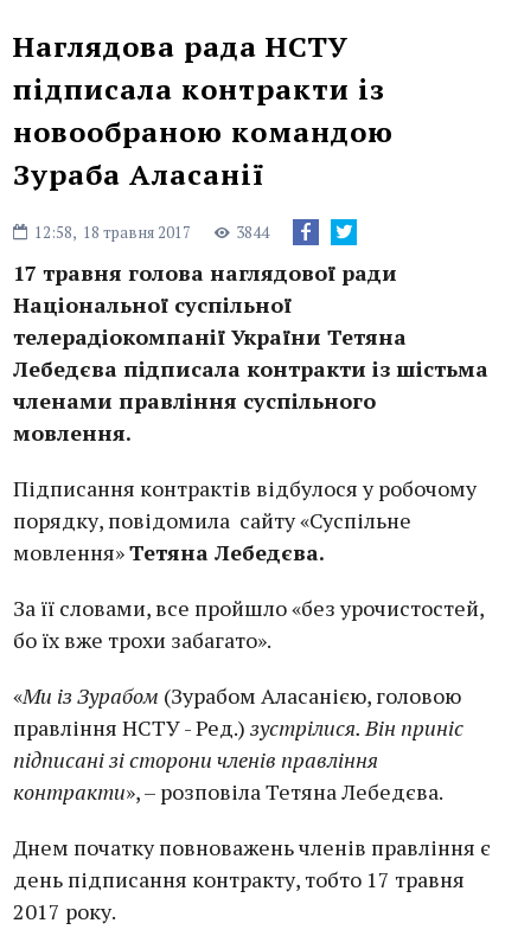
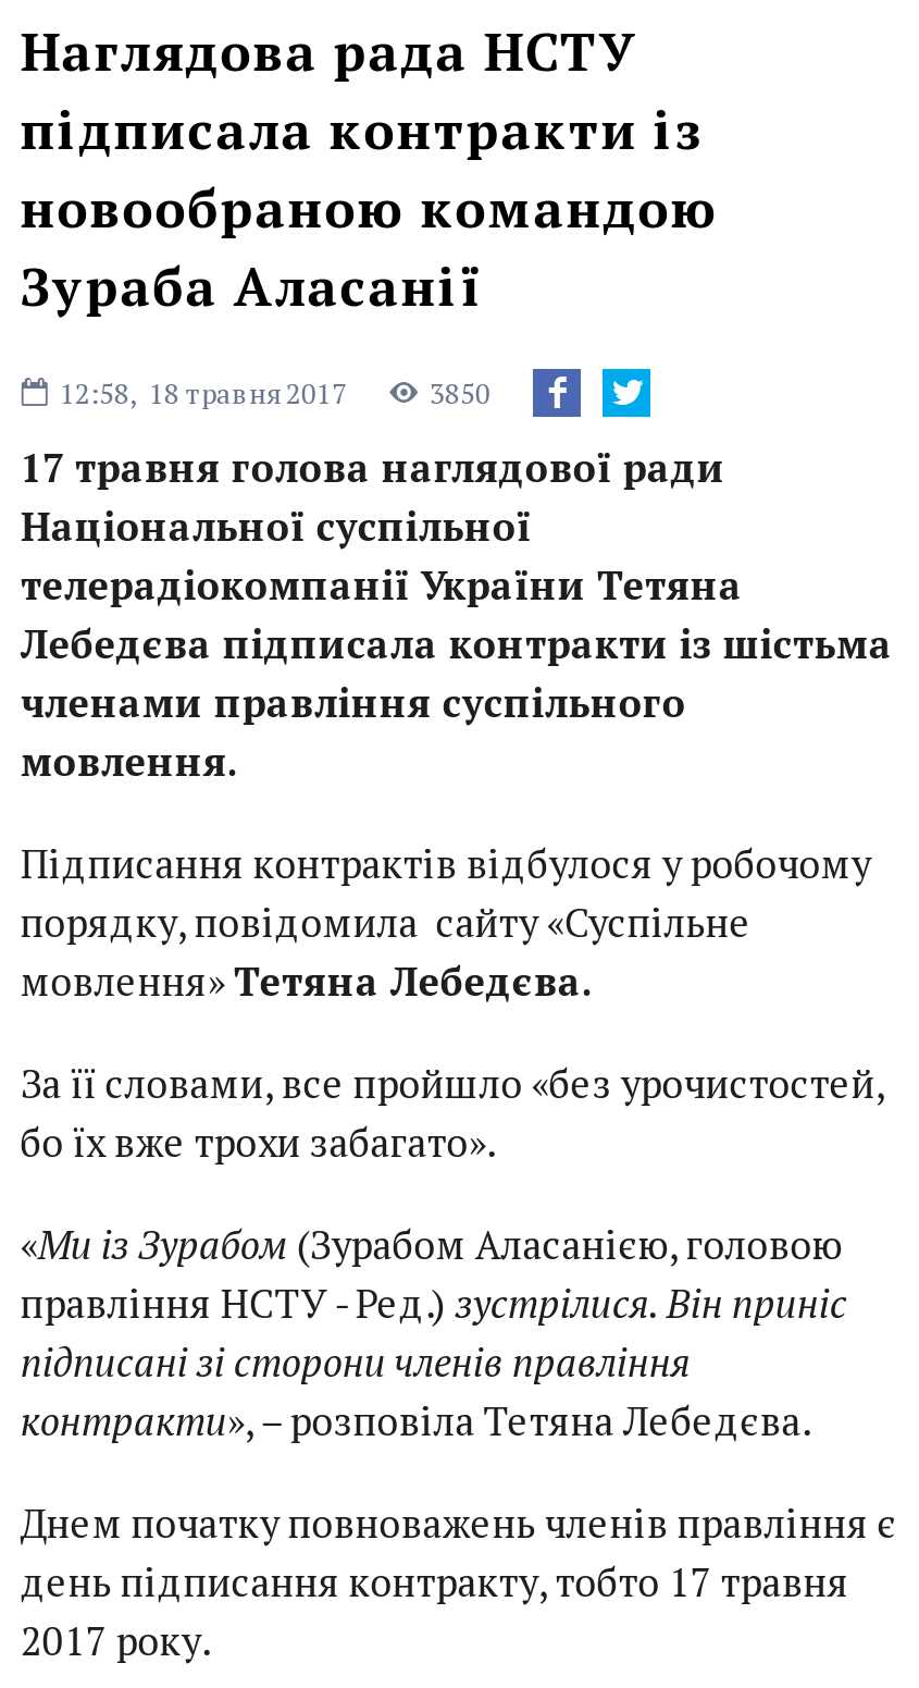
- 3844
+ 3850
